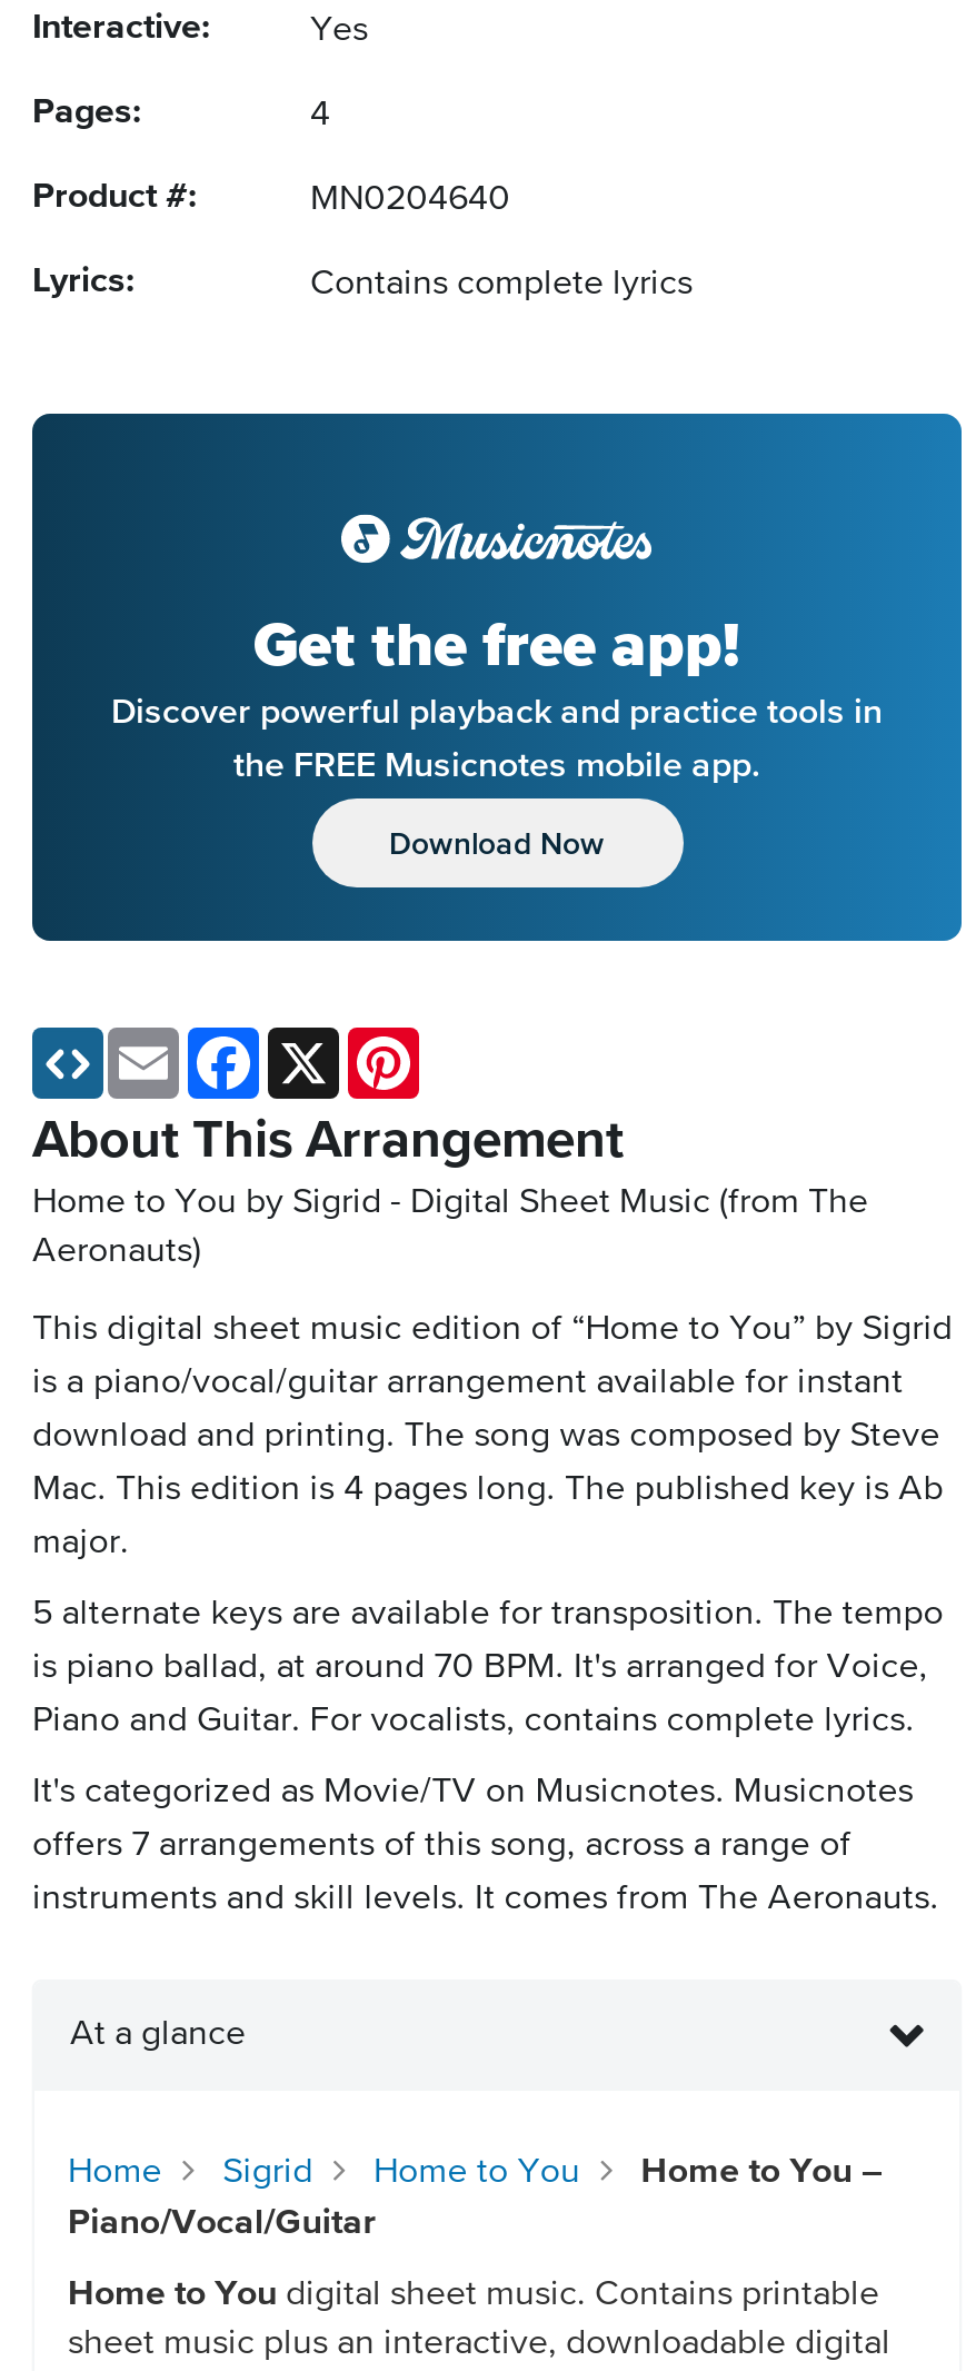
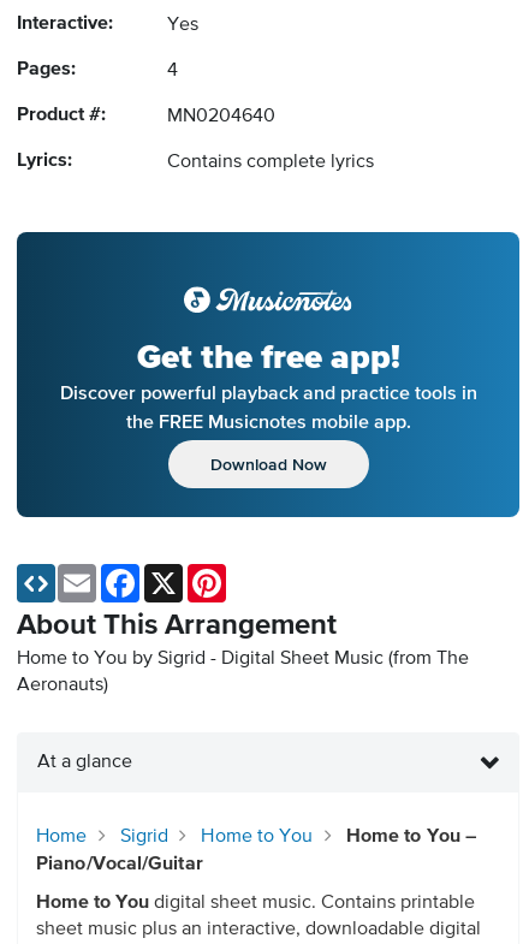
- This digital sheet music edition of “Home to You” by Sigrid
- is a piano/vocal/guitar arrangement available for instant
- download and printing. The song was composed by Steve
- Mac. This edition is 4 pages long. The published key is Ab
- major.
- 5 alternate keys are available for transposition. The tempo
- is piano ballad, at around 70 BPM. It's arranged for Voice,
- Piano and Guitar. For vocalists, contains complete lyrics.
- It's categorized as Movie/TV on Musicnotes. Musicnotes
- offers 7 arrangements of this song, across a range of
- instruments and skill levels. It comes from The Aeronauts.
